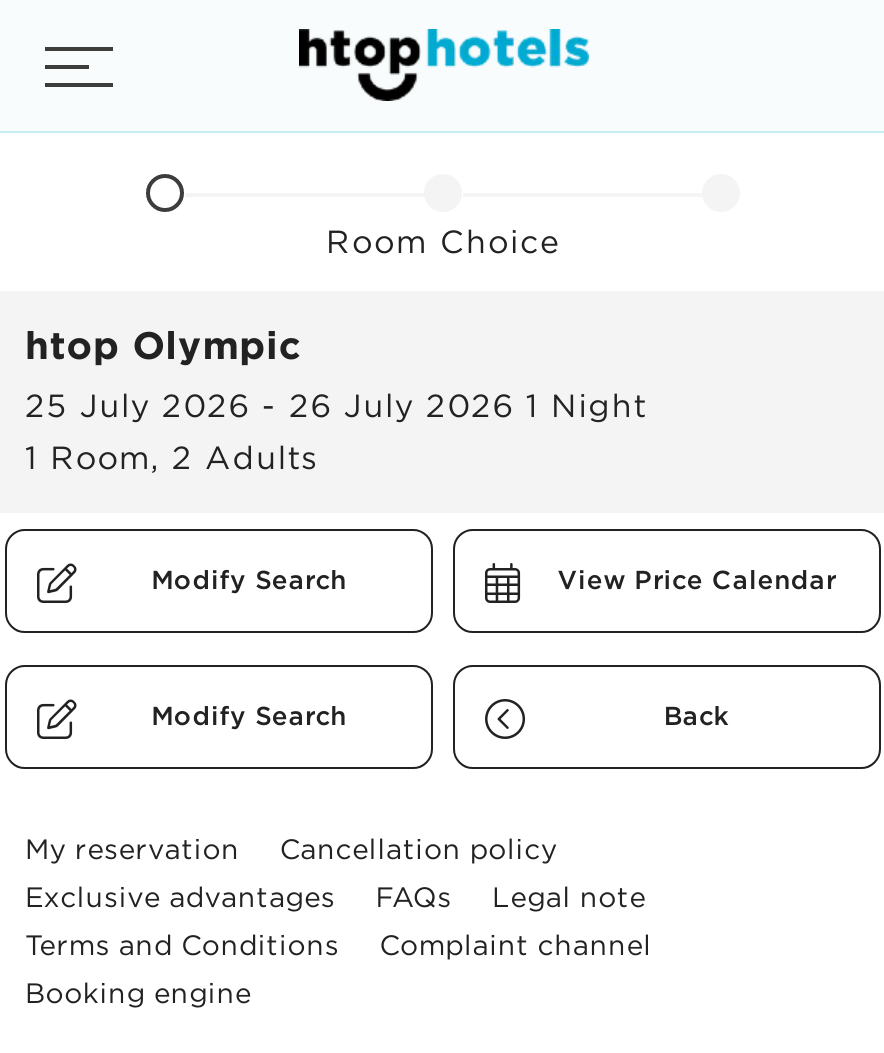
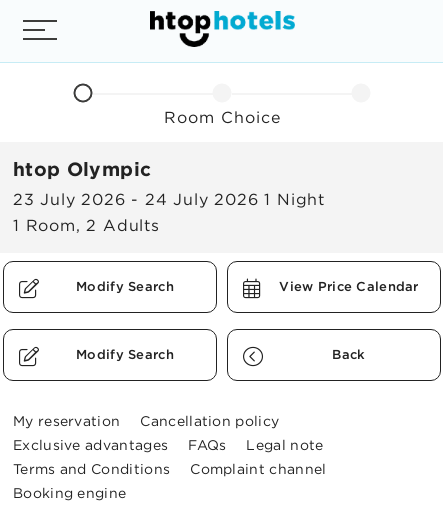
- 25 July 2026 - 26 July 2026 1 Night
+ 23 July 2026 - 24 July 2026 1 Night
